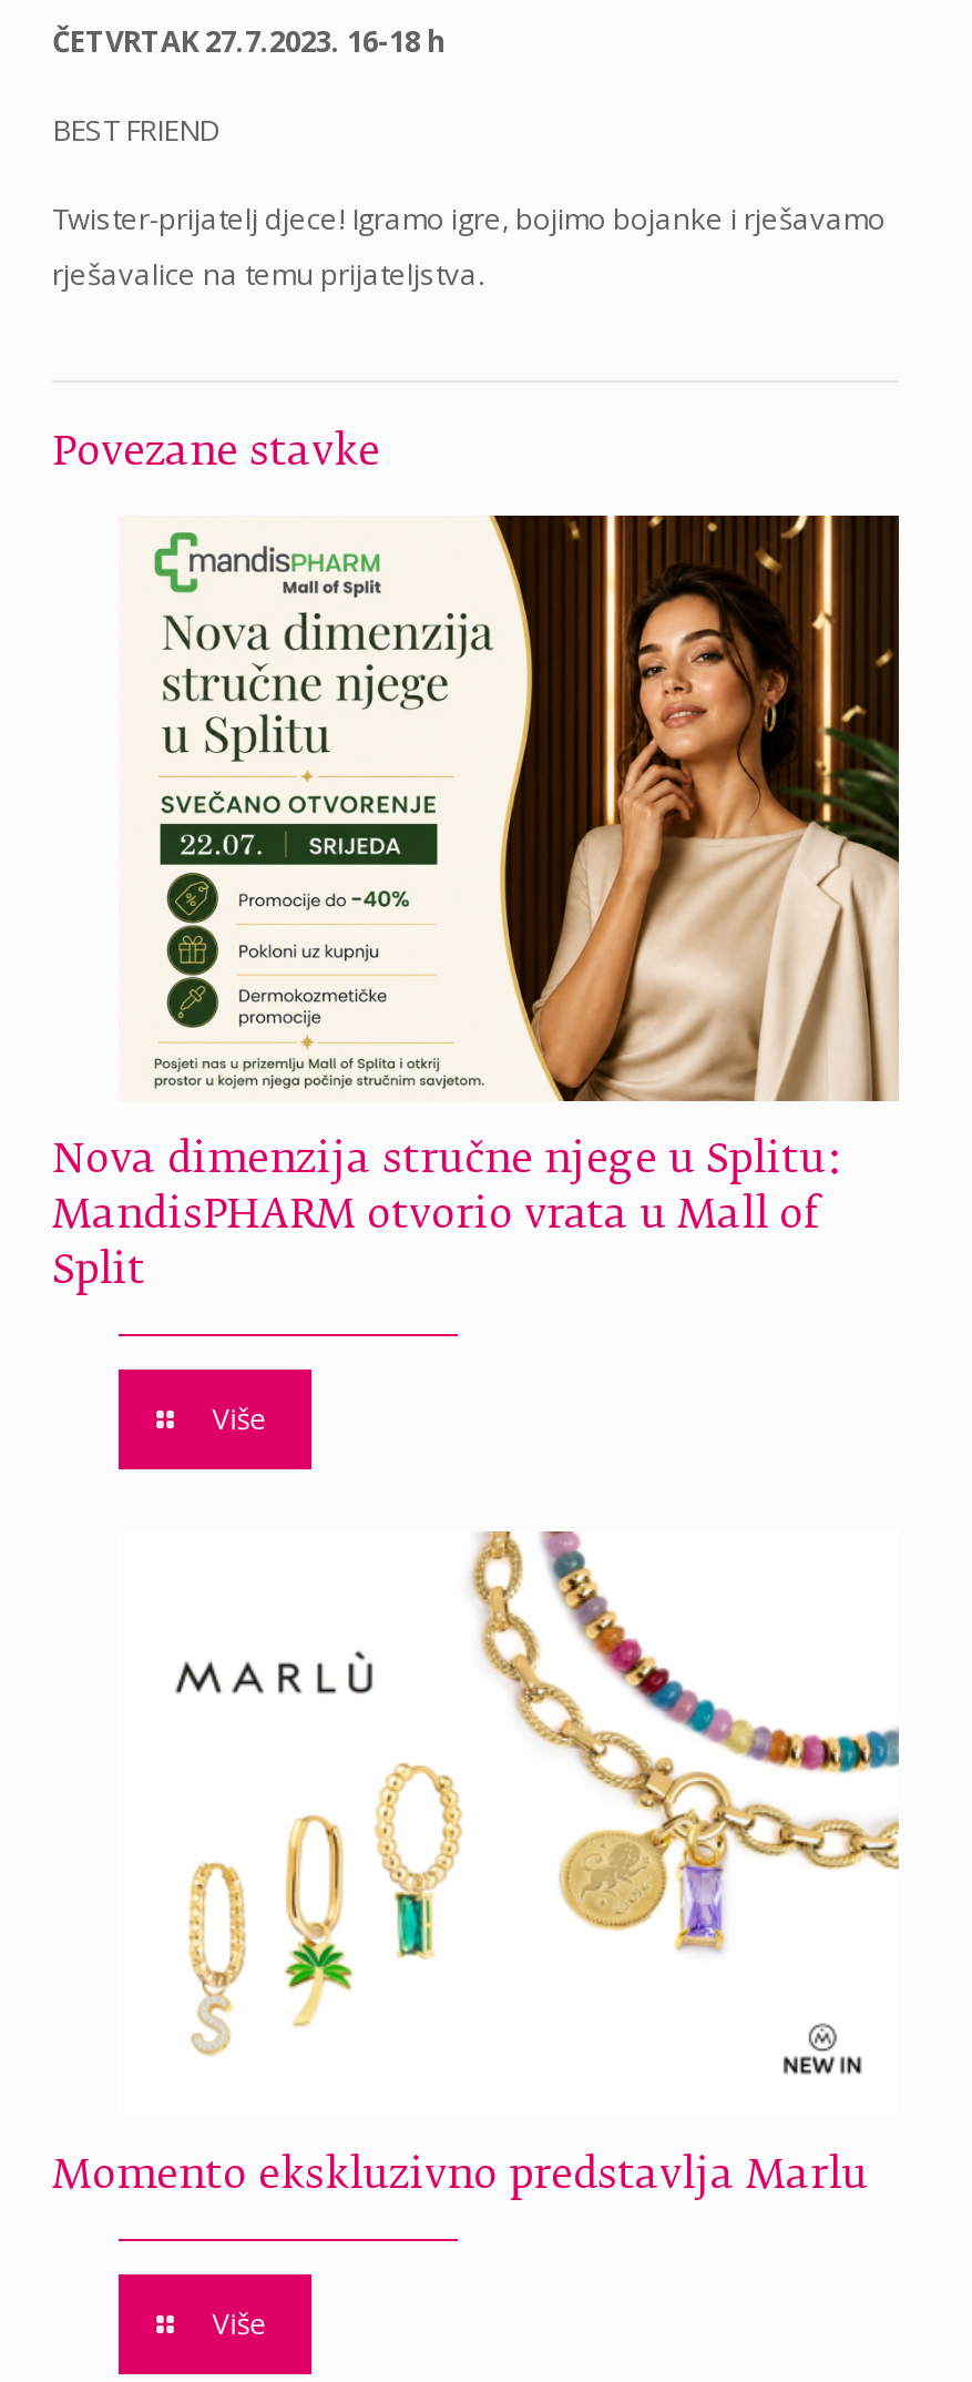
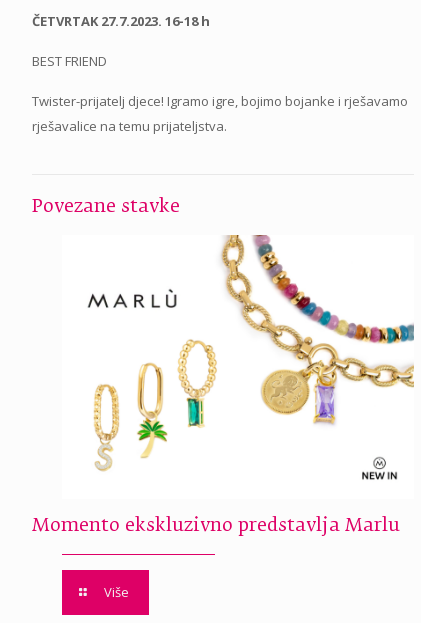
- [image]
- Nova dimenzija stručne njege u Splitu:
- MandisPHARM otvorio vrata u Mall of
- Split

- Više
